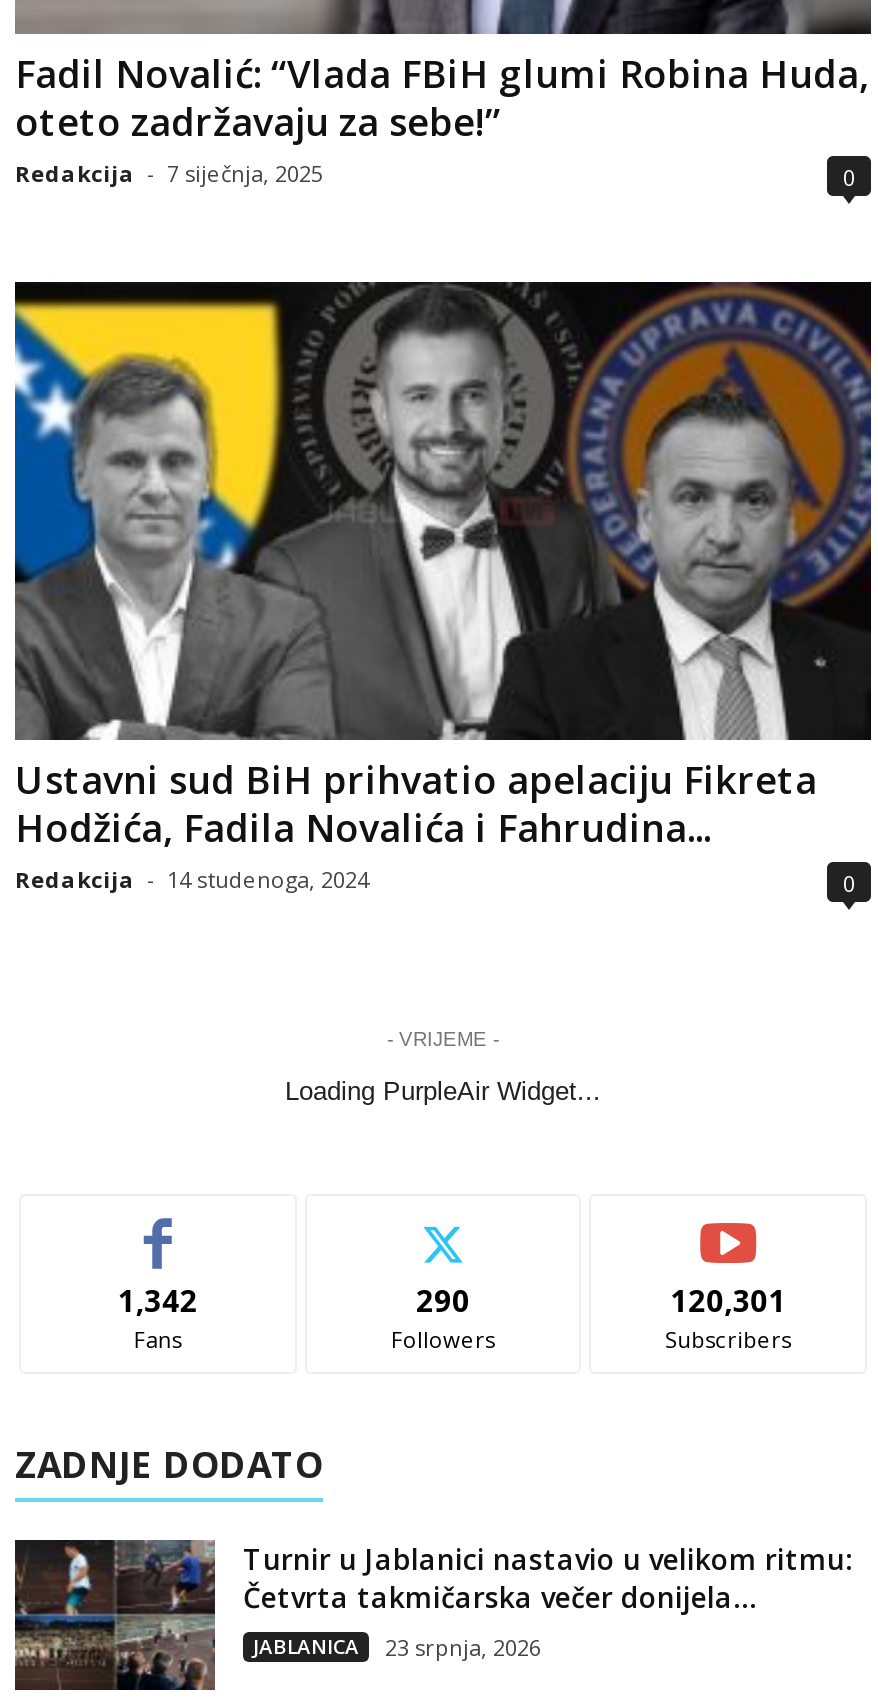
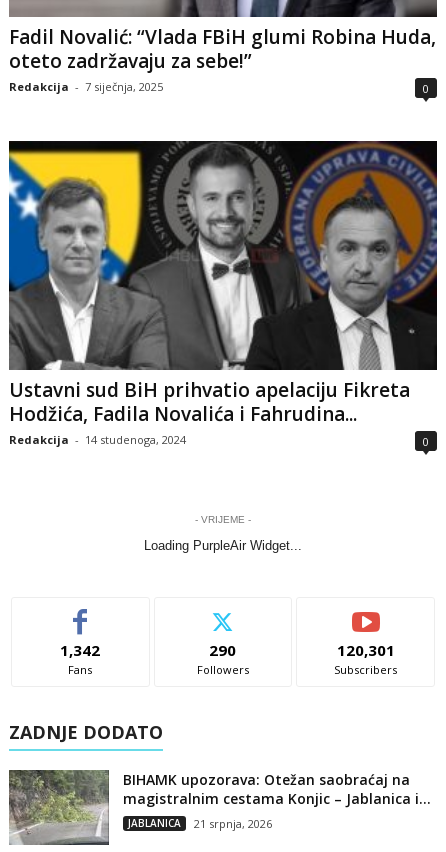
- [image]
- Turnir u Jablanici nastavio u velikom ritmu:
- Četvrta takmičarska večer donijela...
+ [image]
+ BIHAMK upozorava: Otežan saobraćaj na
+ magistralnim cestama Konjic – Jablanica i...

- JABLANICA 23 srpnja, 2026
+ JABLANICA 21 srpnja, 2026
